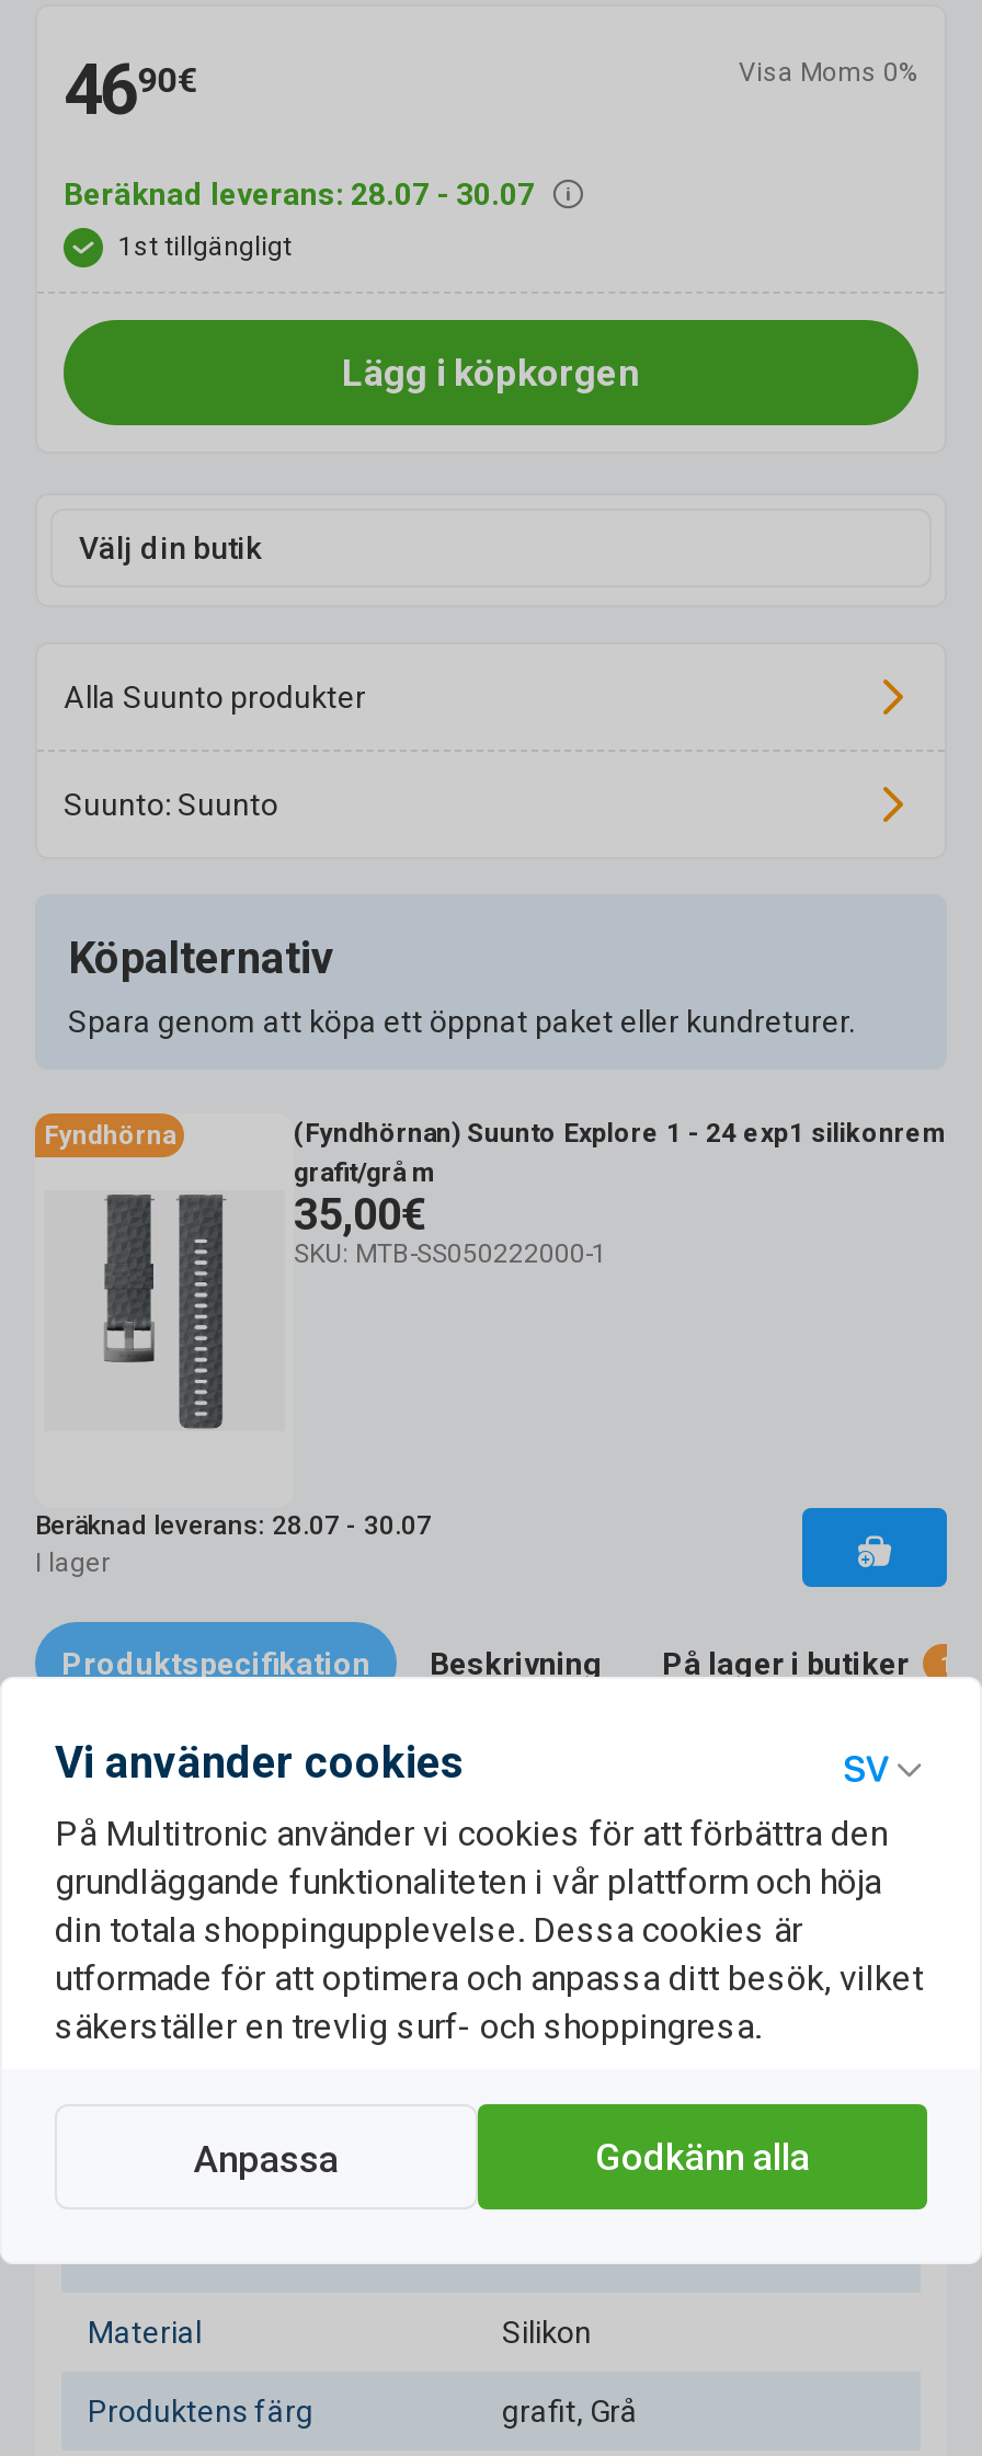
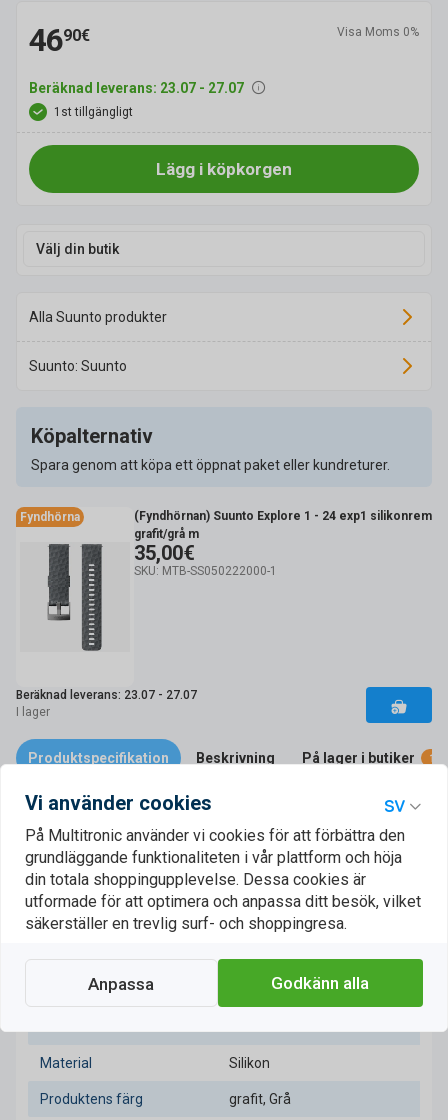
- Beräknad leverans: 28.07 - 30.07
+ Beräknad leverans: 23.07 - 27.07

- Beräknad leverans: 28.07 - 30.07
+ Beräknad leverans: 23.07 - 27.07
